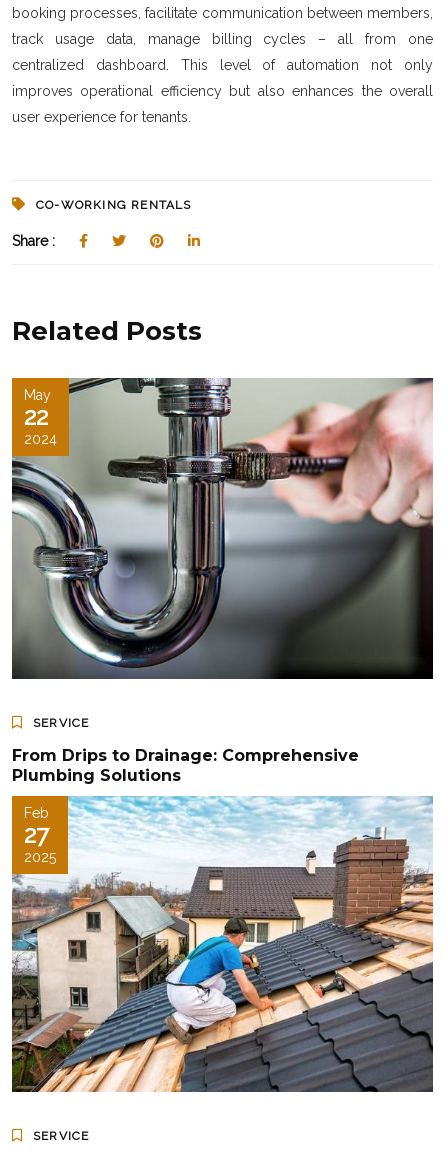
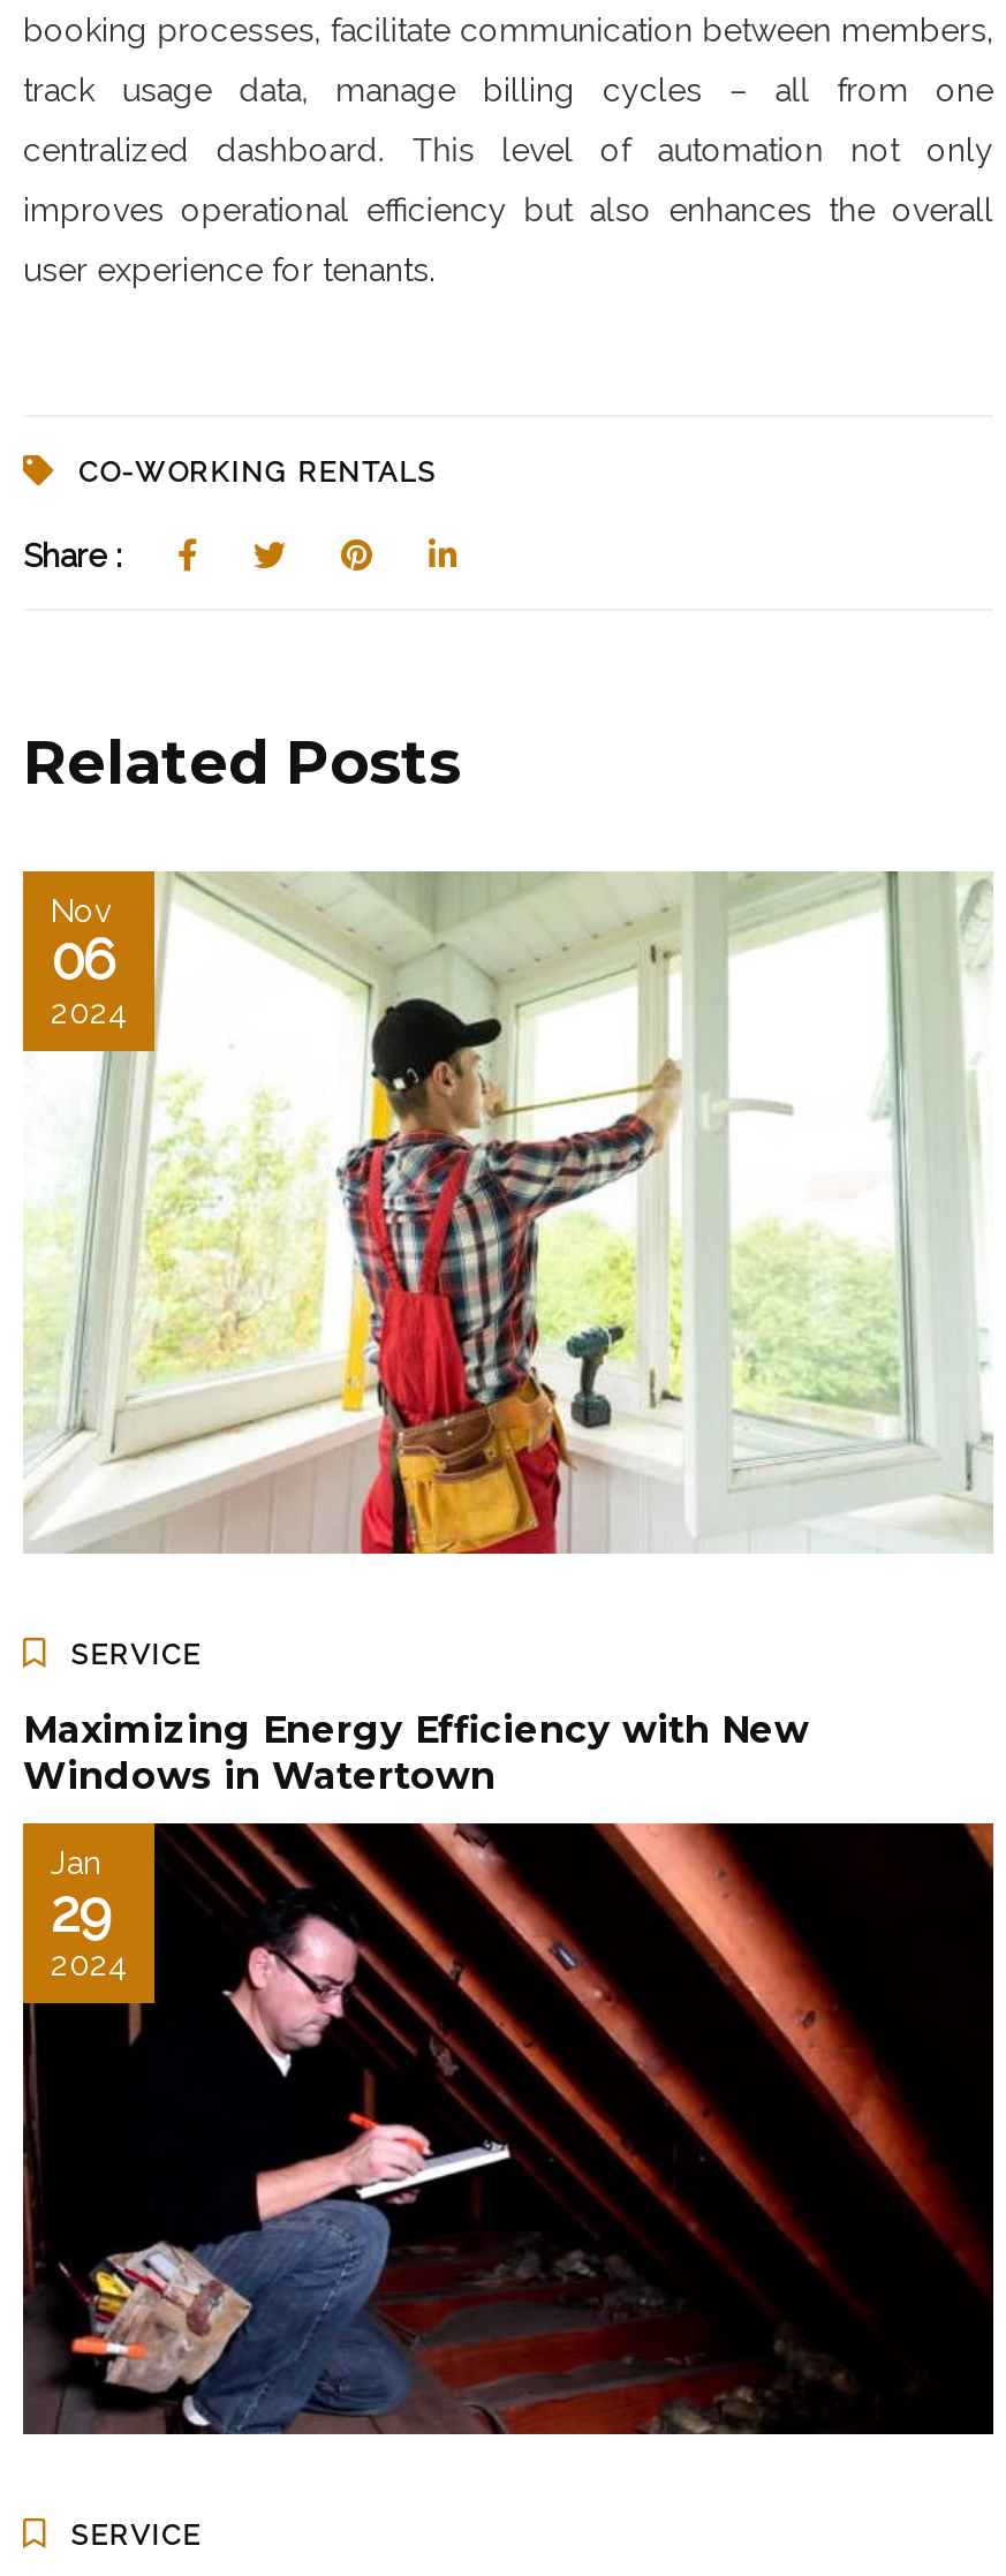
- [image]
- May
- 22
+ [image]
+ Nov
+ 06

- From Drips to Drainage: Comprehensive
- Plumbing Solutions
+ Maximizing Energy Efficiency with New
+ Windows in Watertown

- [image]
- Feb
- 27
- 2025
+ [image]
+ Jan
+ 29
+ 2024
